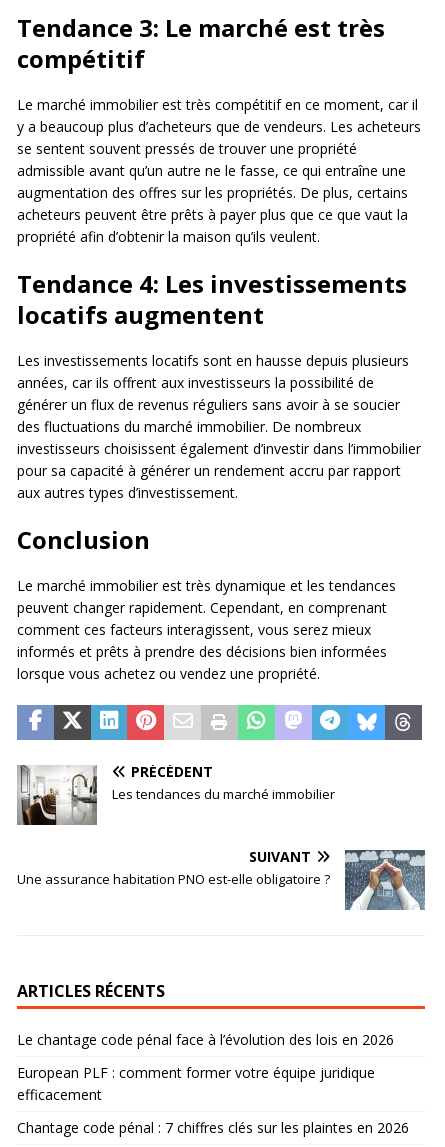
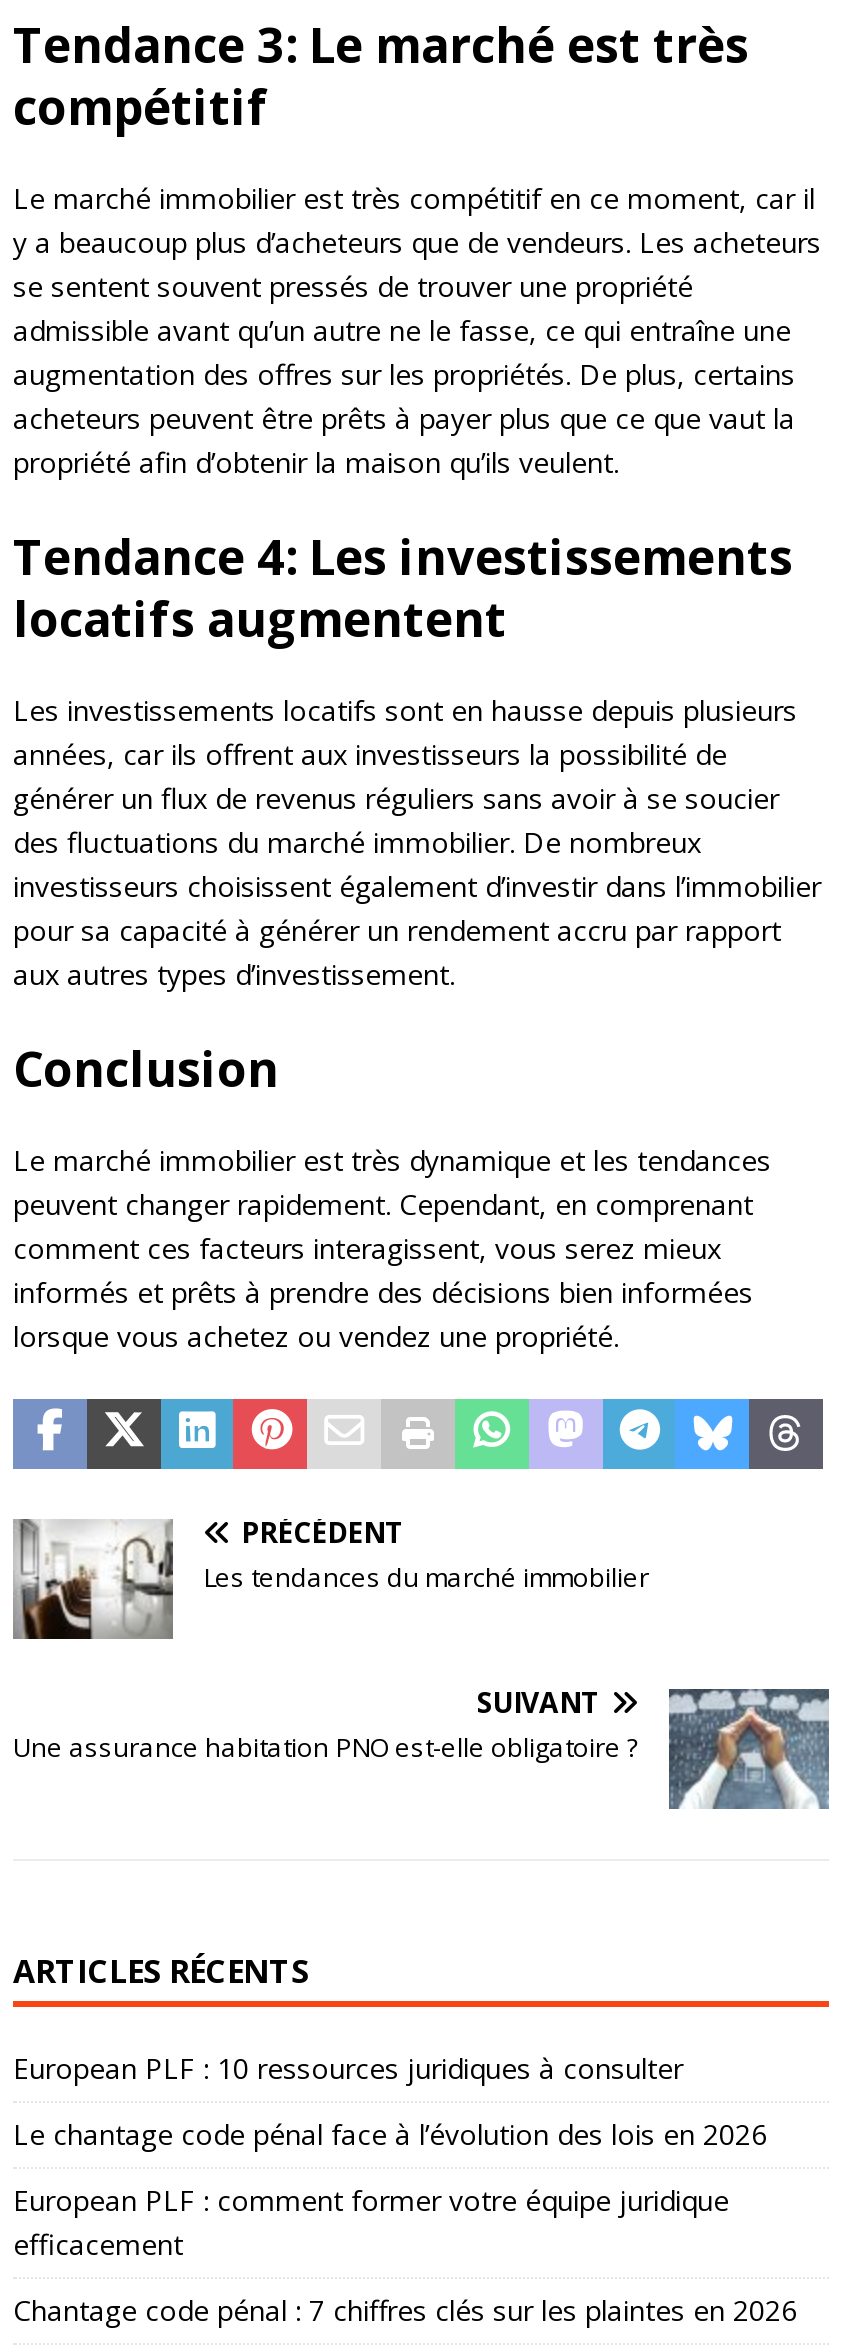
+ European PLF : 10 ressources juridiques à consulter
